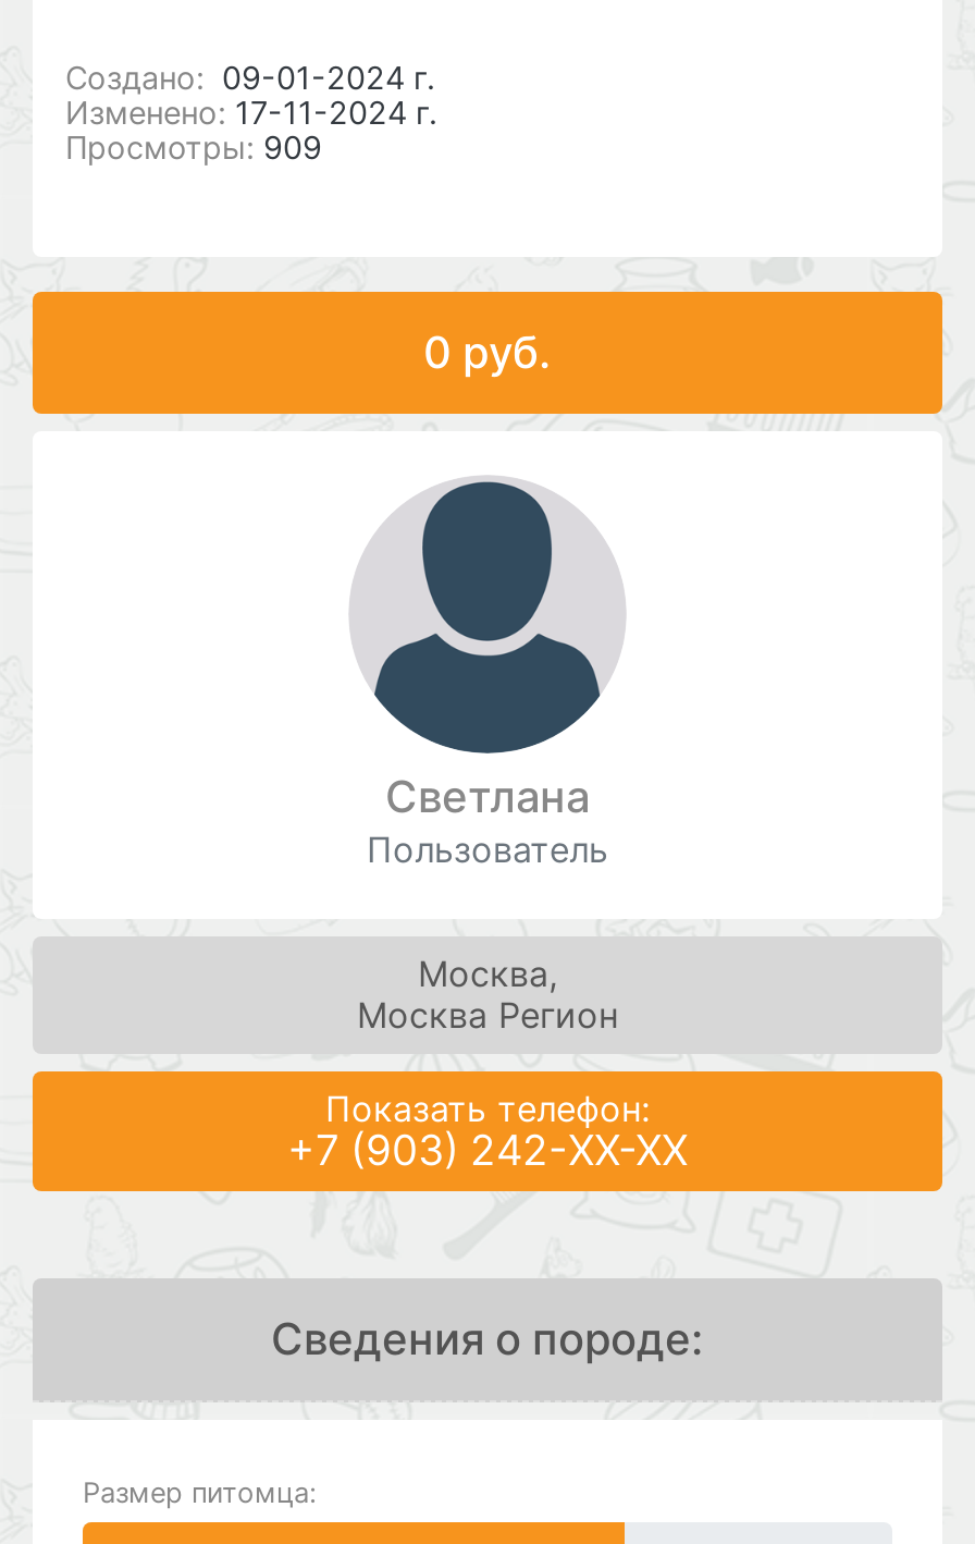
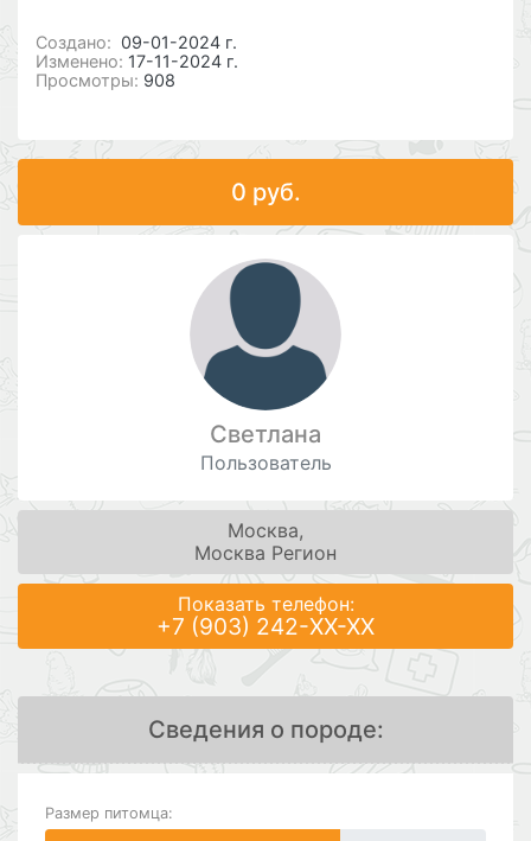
- Просмотры: 909
+ Просмотры: 908
